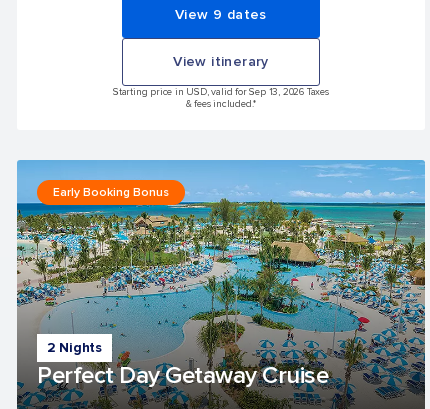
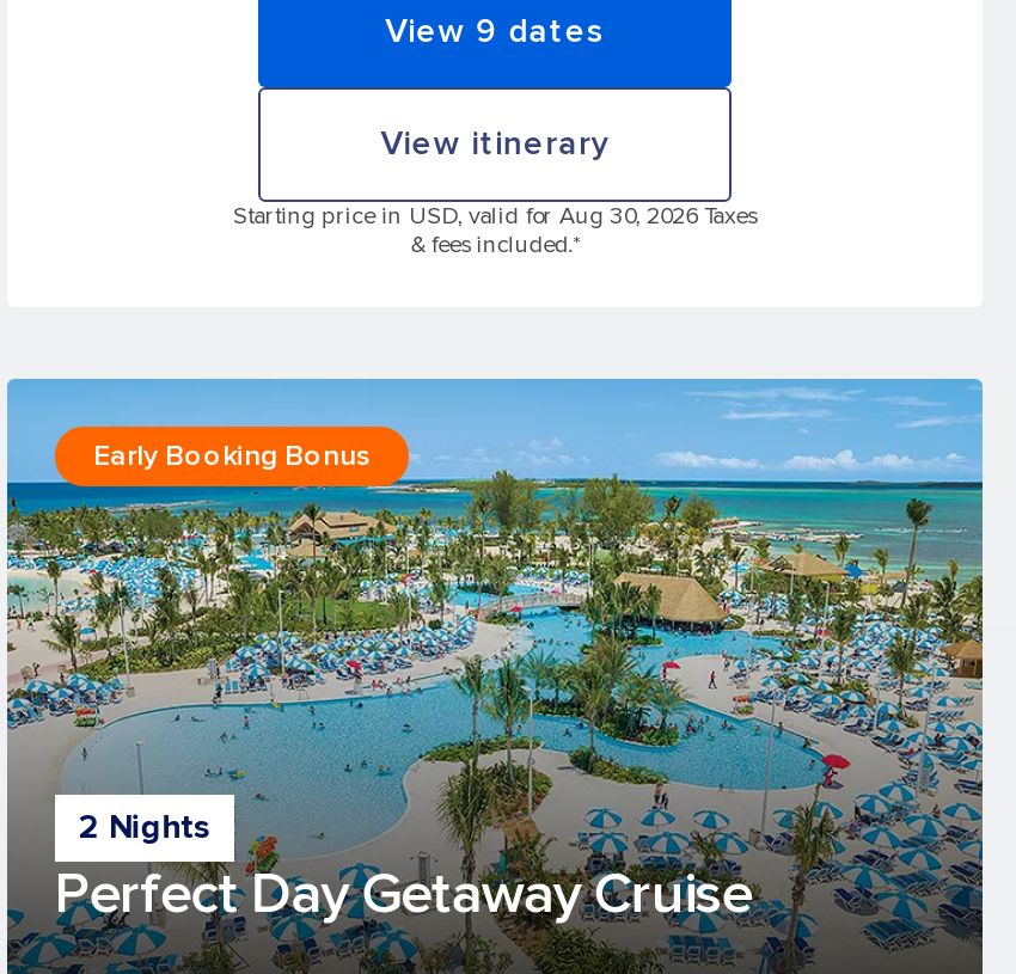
- Starting price in USD, valid for Sep 13, 2026 Taxes
+ Starting price in USD, valid for Aug 30, 2026 Taxes
